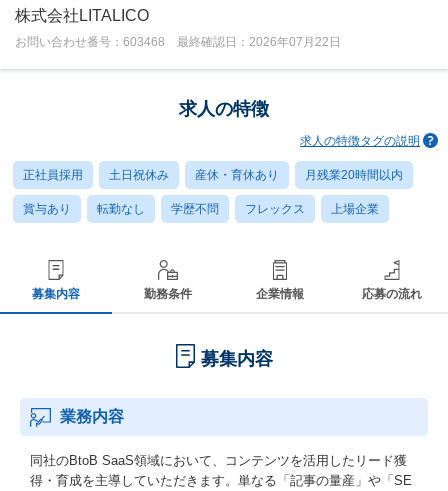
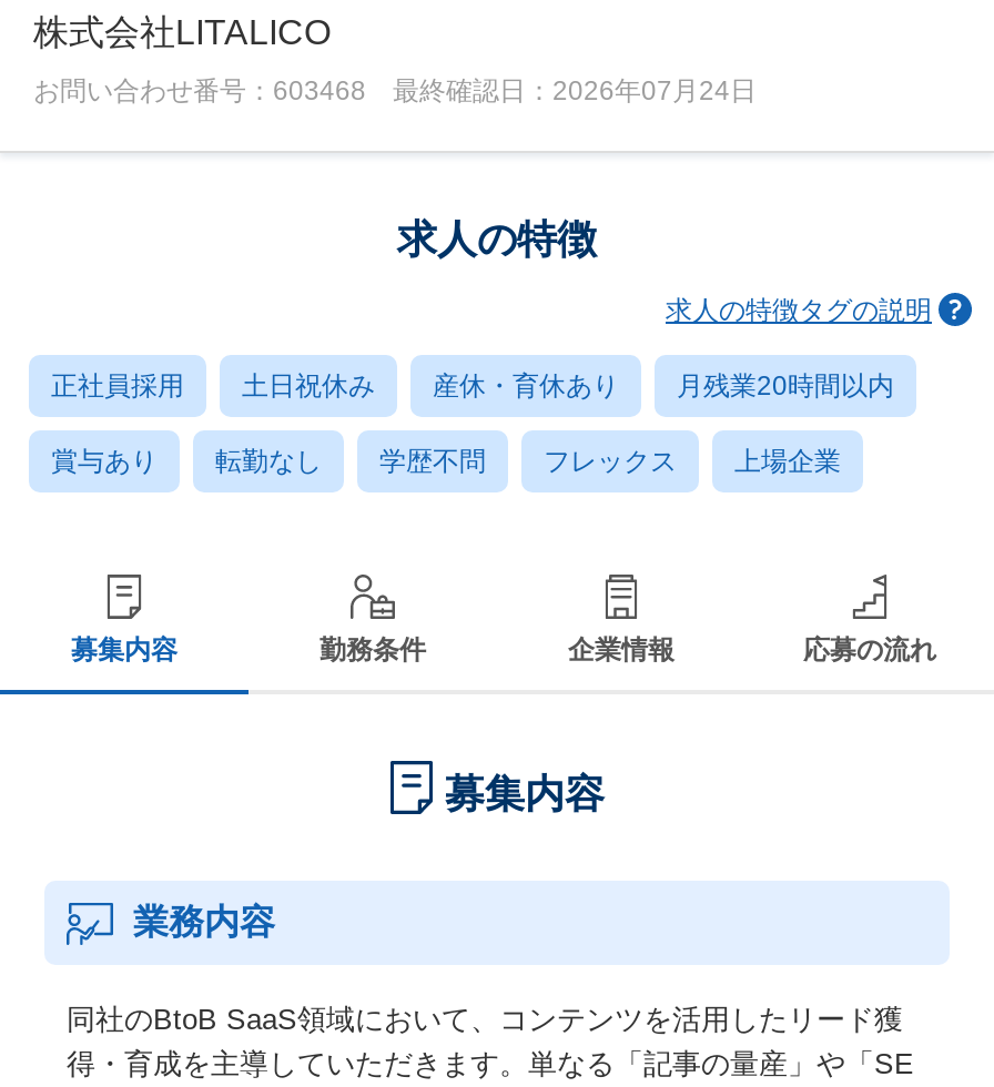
- お問い合わせ番号：603468 最終確認日：2026年07月22日
+ お問い合わせ番号：603468 最終確認日：2026年07月24日
